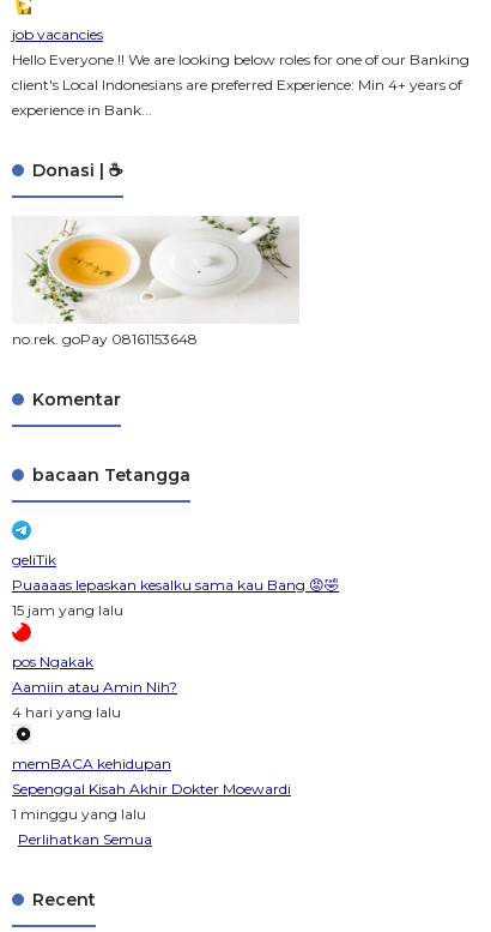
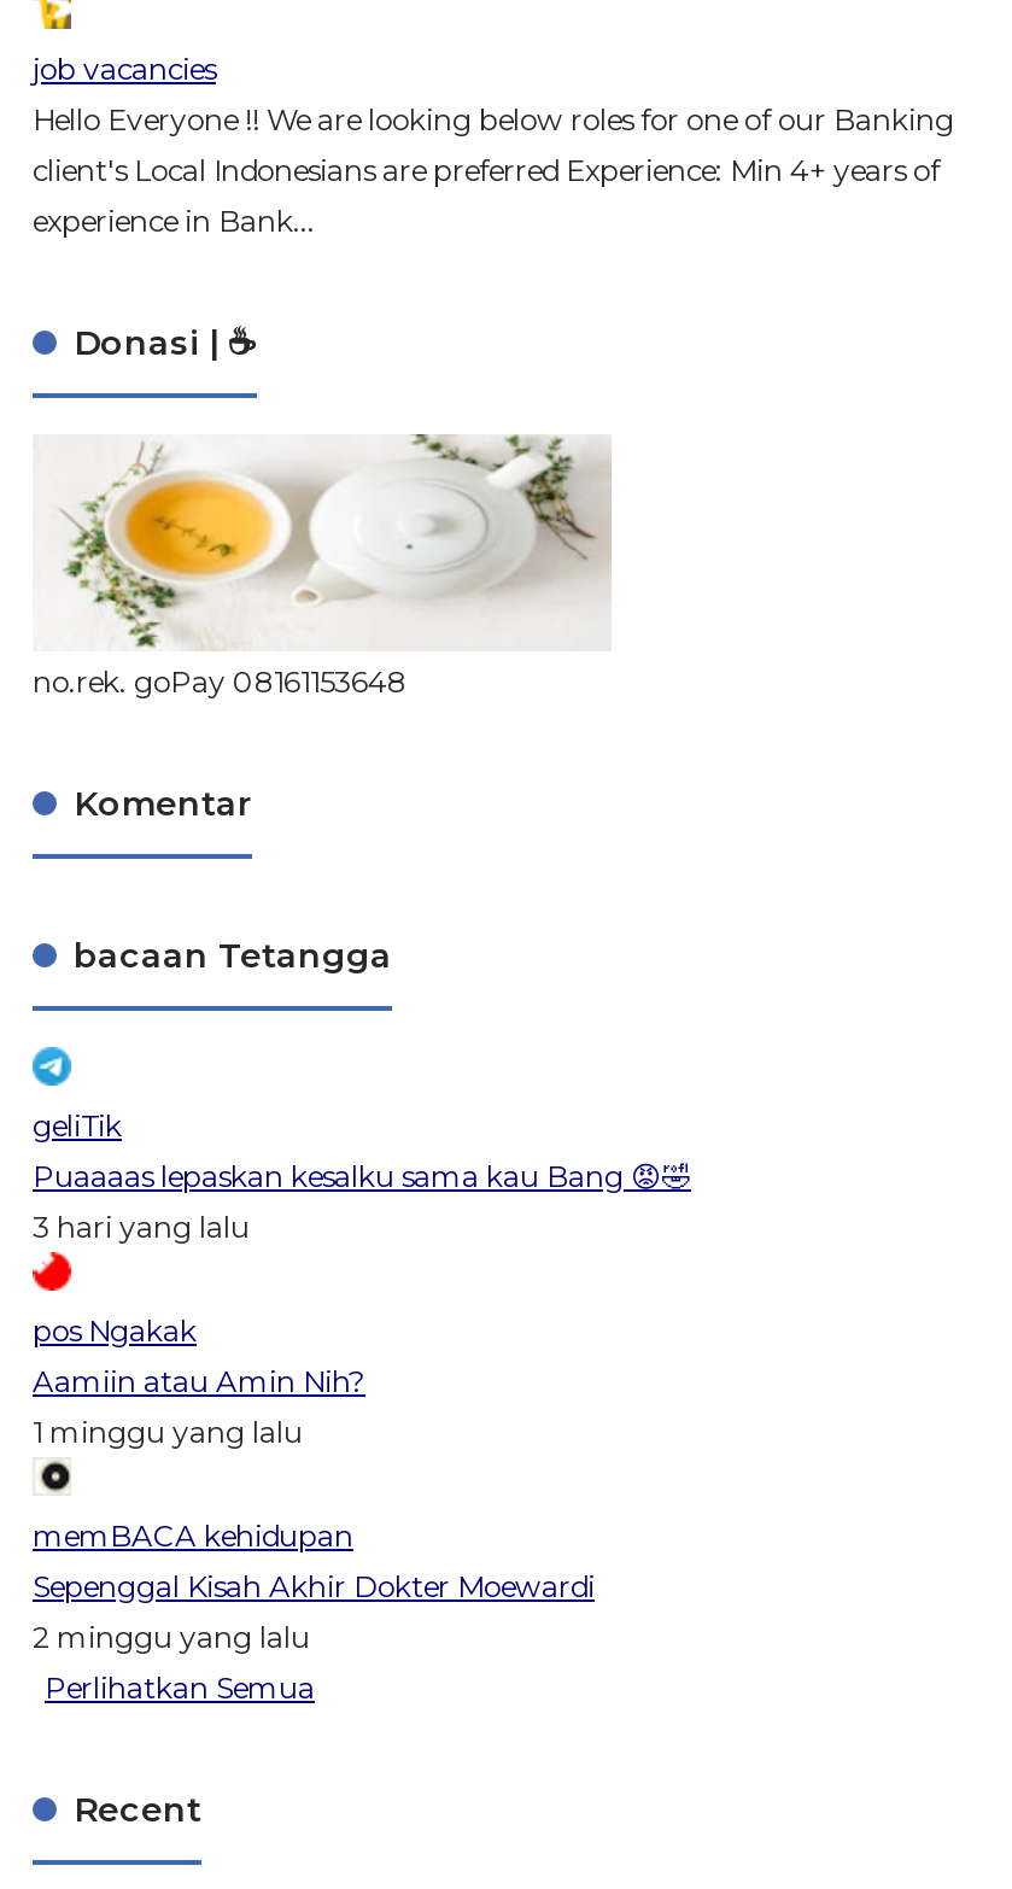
- 15 jam yang lalu
+ 3 hari yang lalu

- 4 hari yang lalu

moved up: 1 minggu yang lalu

+ 2 minggu yang lalu
